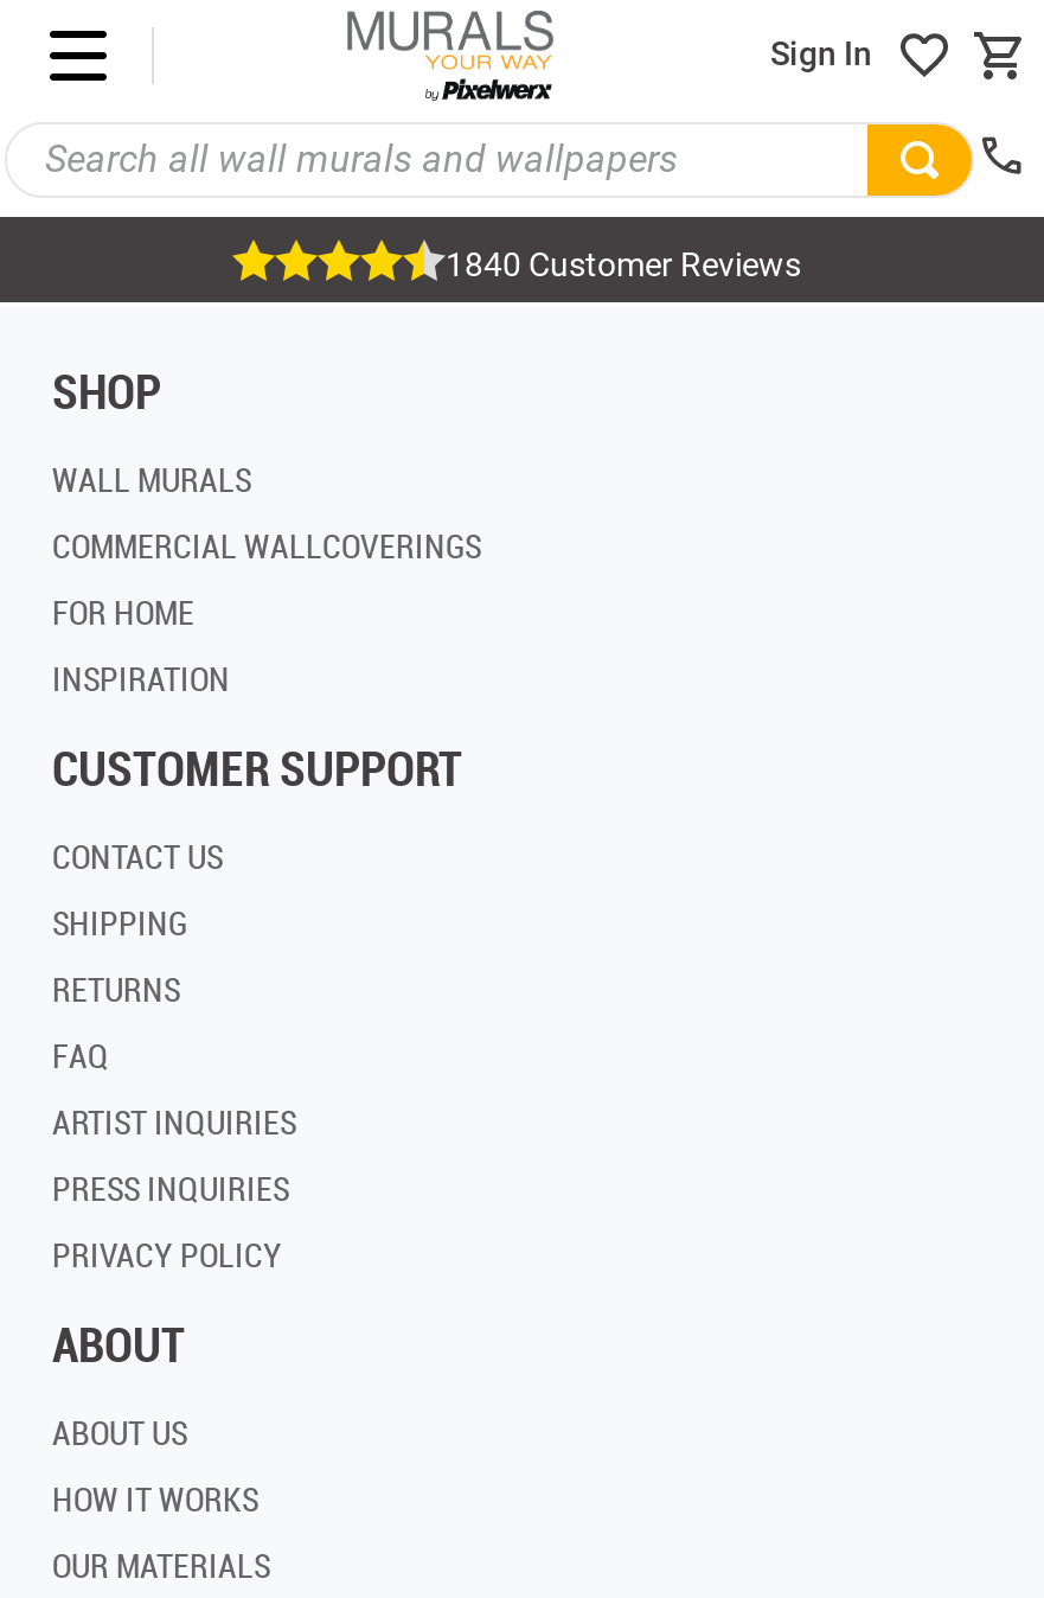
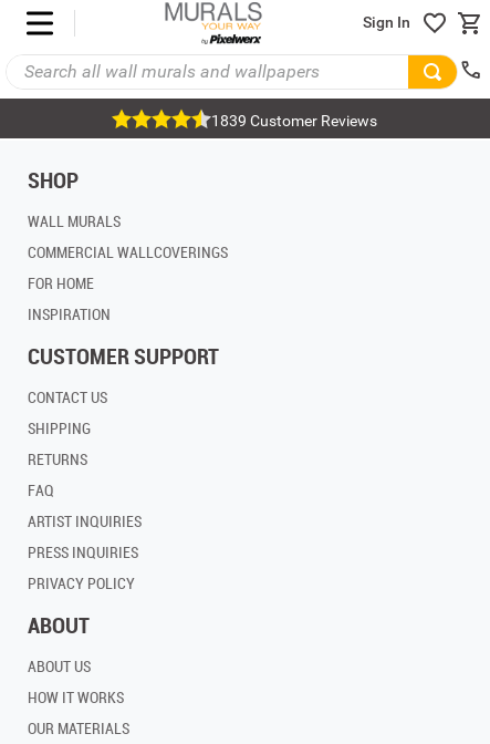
- 1840 Customer Reviews
+ 1839 Customer Reviews
